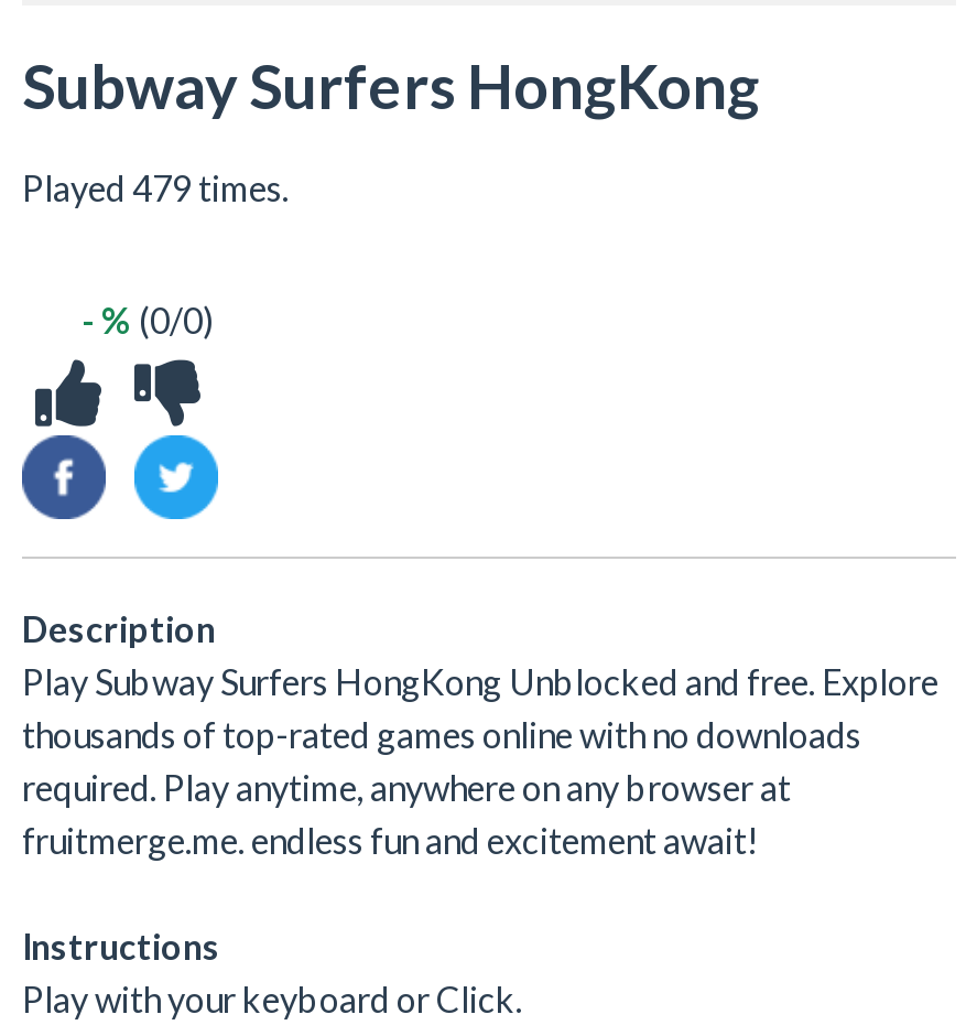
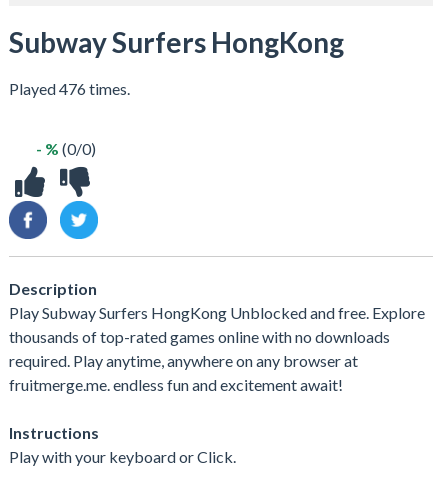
- Played 479 times.
+ Played 476 times.
